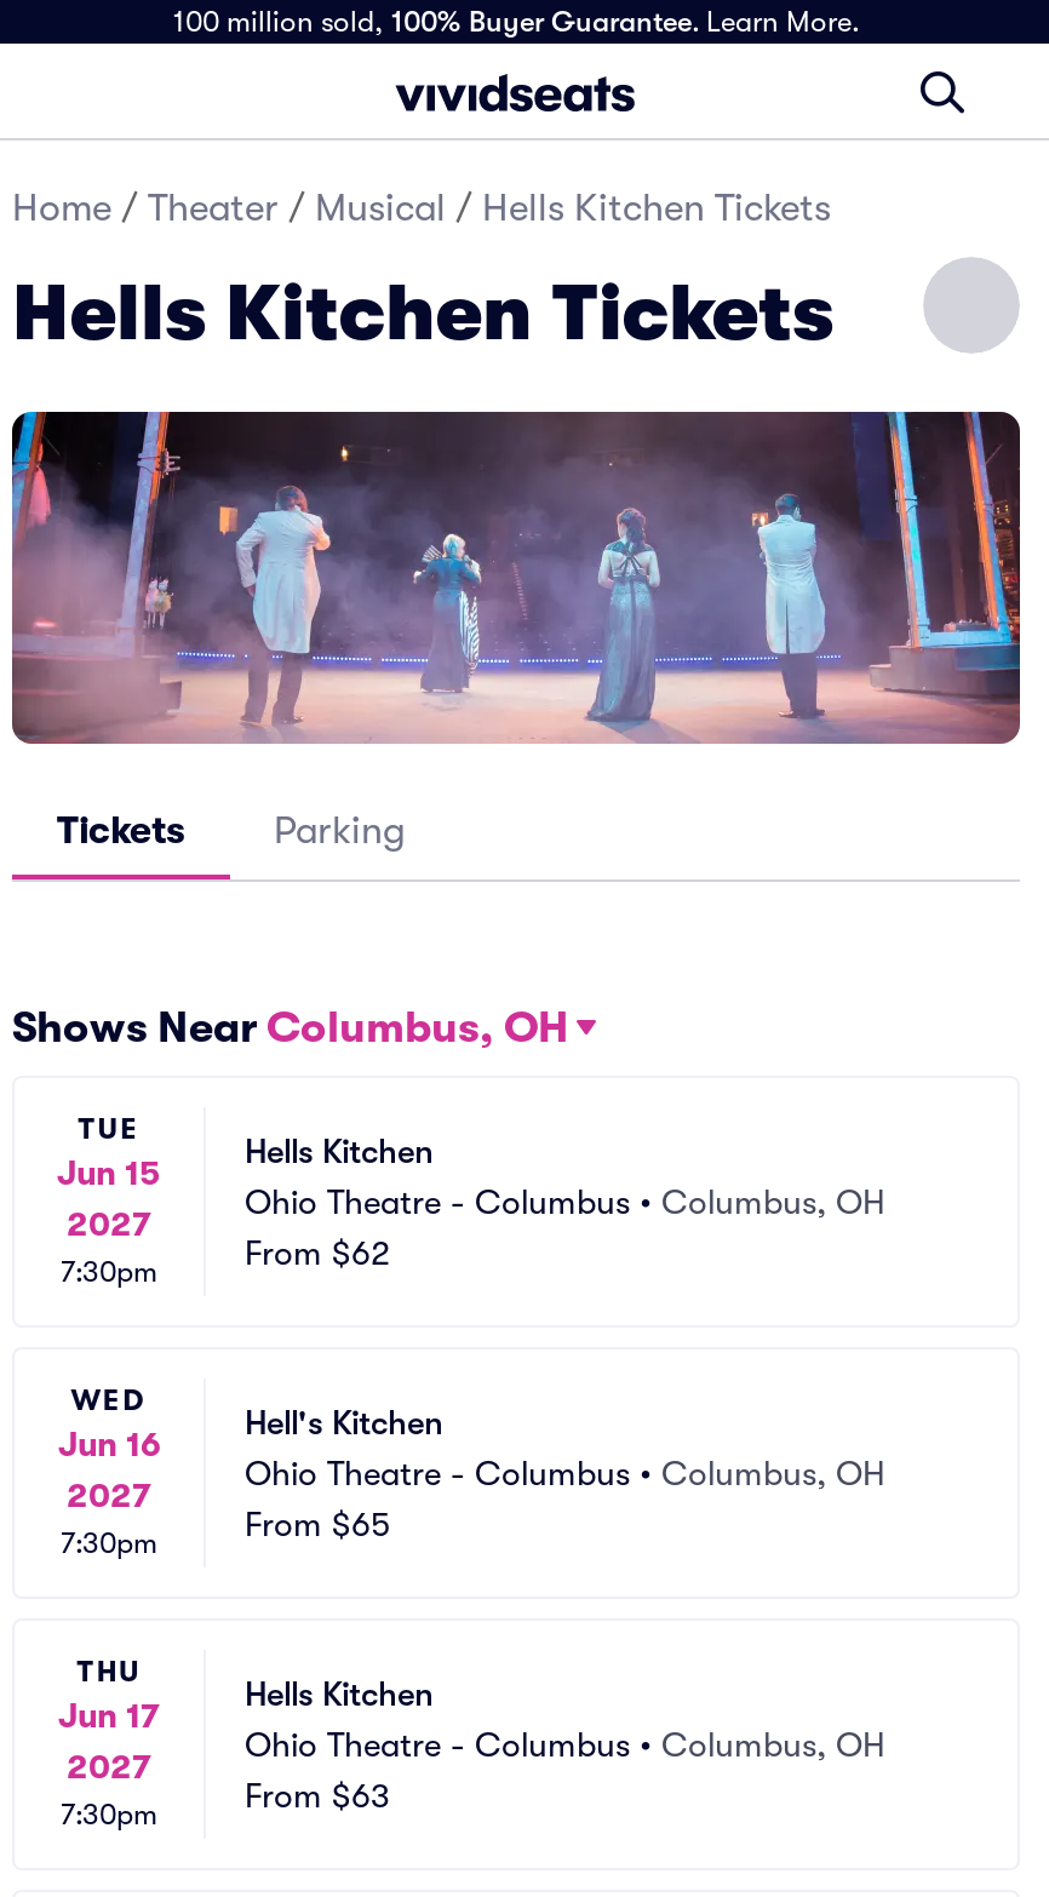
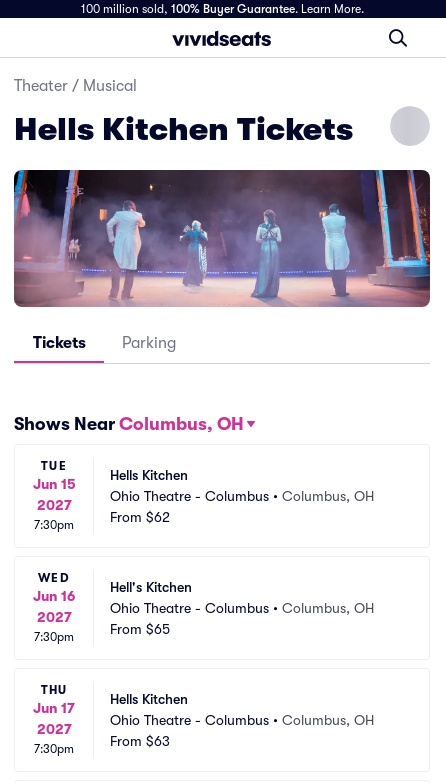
- Home / Theater / Musical / Hells Kitchen Tickets
+ Theater / Musical
